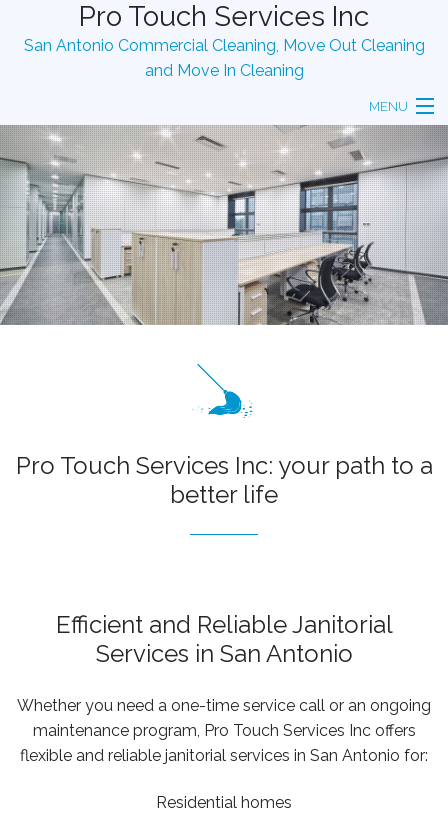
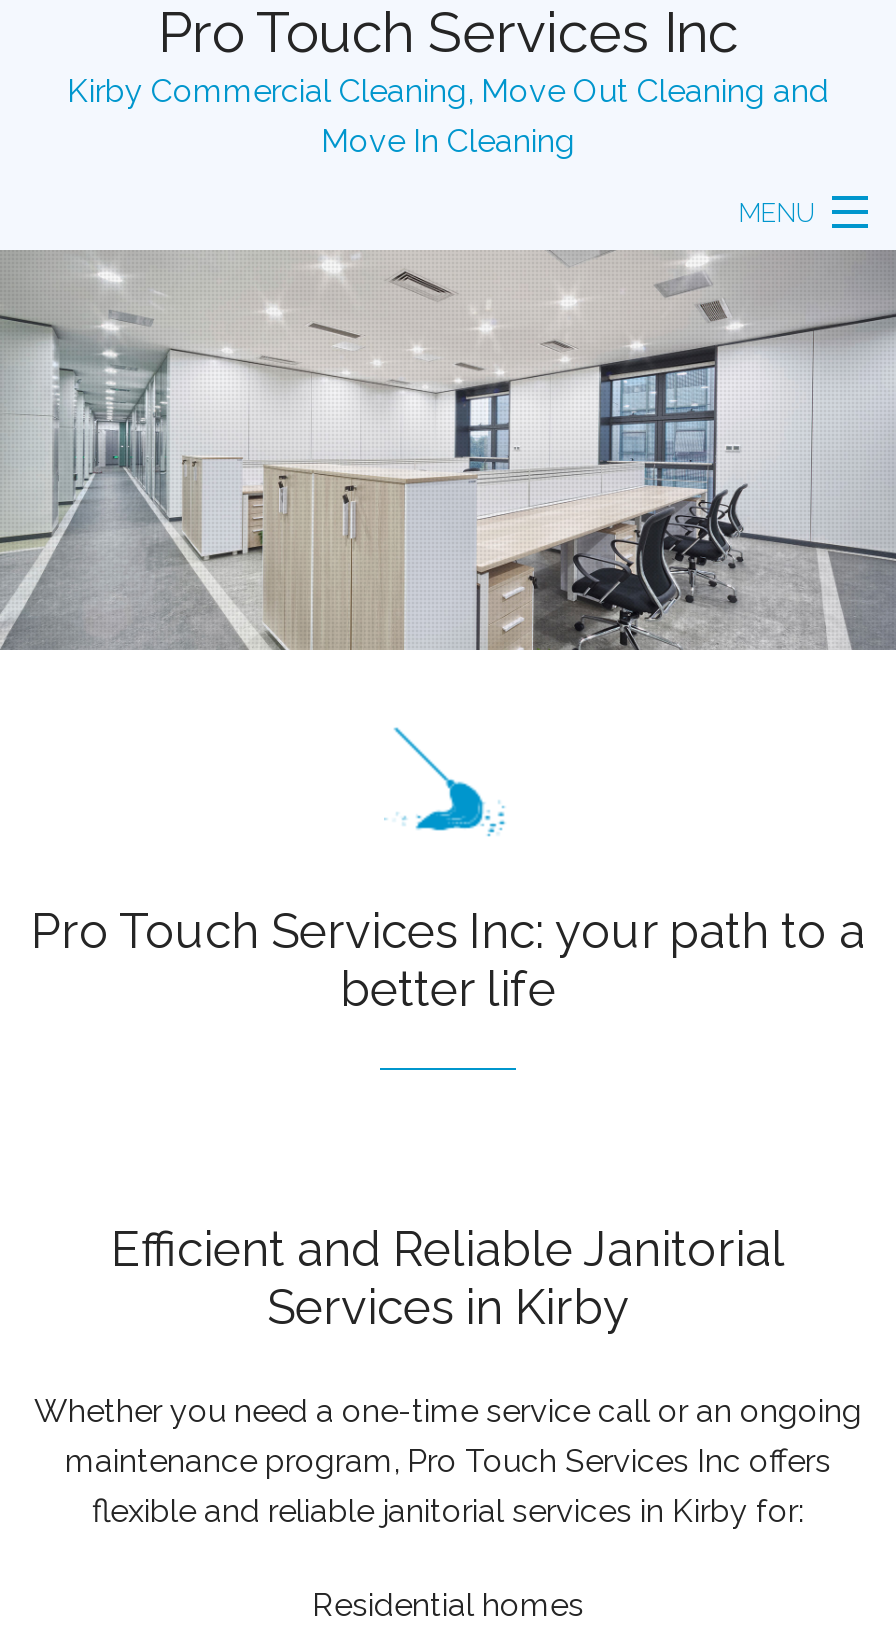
- San Antonio Commercial Cleaning, Move Out Cleaning
- and Move In Cleaning
+ Kirby Commercial Cleaning, Move Out Cleaning and
+ Move In Cleaning

- Services in San Antonio
+ Services in Kirby

- flexible and reliable janitorial services in San Antonio for:
+ flexible and reliable janitorial services in Kirby for:
